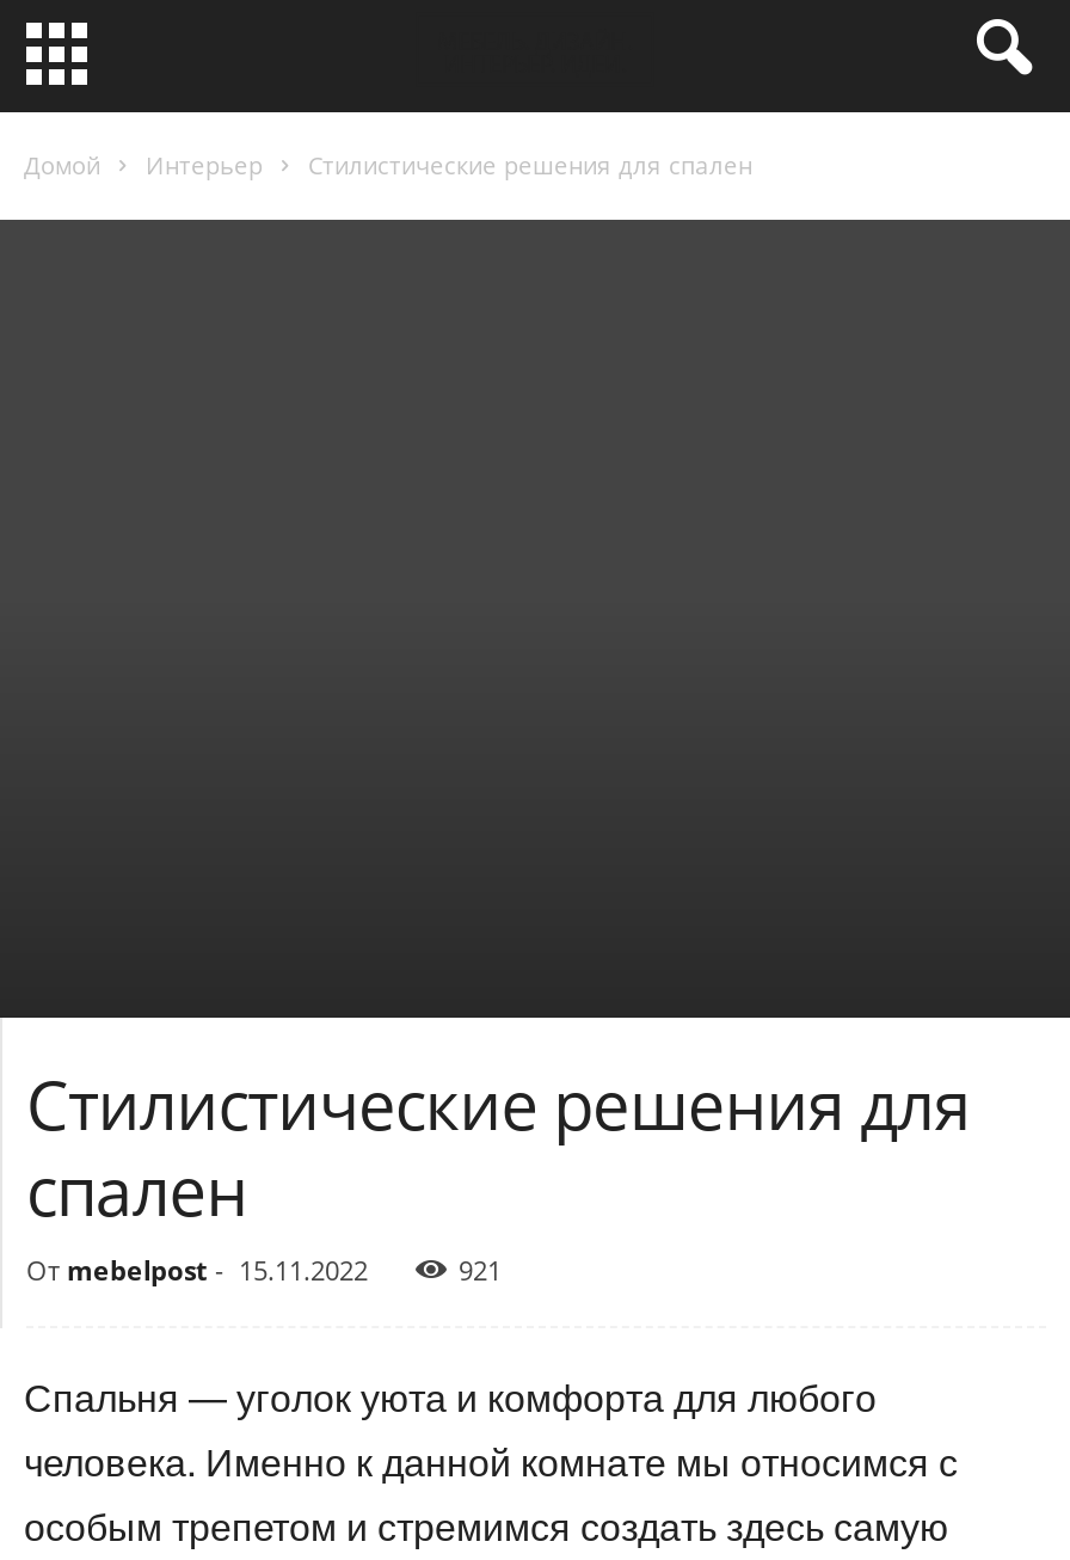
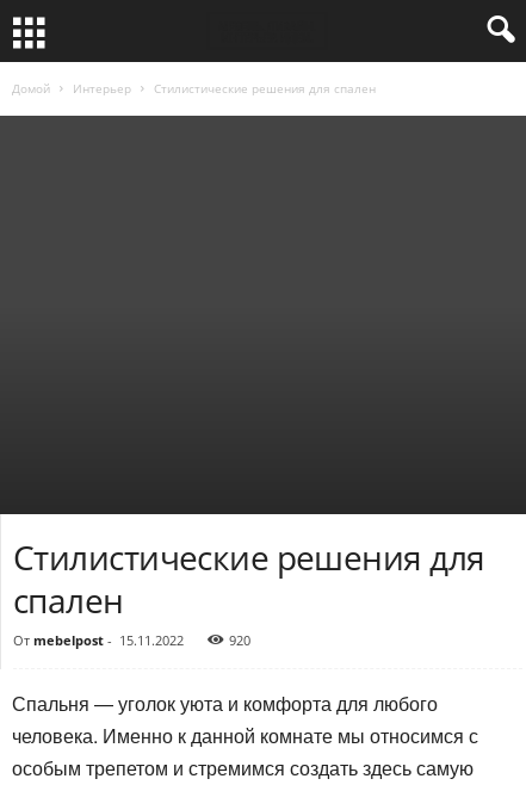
- 921
+ 920
